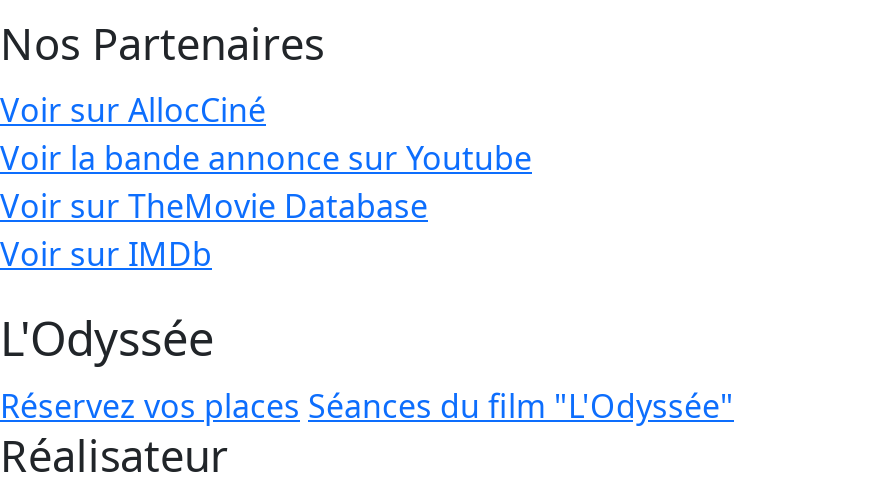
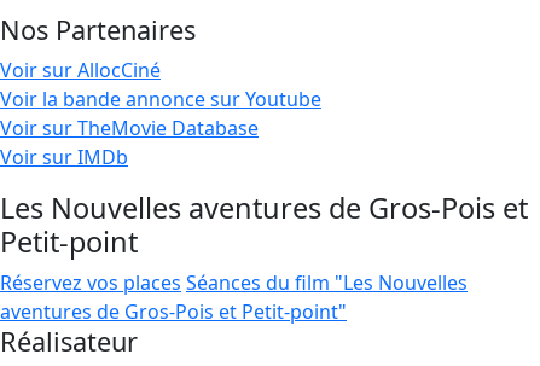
- L'Odyssée
- Réservez vos places Séances du film "L'Odyssée"
+ Les Nouvelles aventures de Gros-Pois et
+ Petit-point
+ Réservez vos places Séances du film "Les Nouvelles
+ aventures de Gros-Pois et Petit-point"
